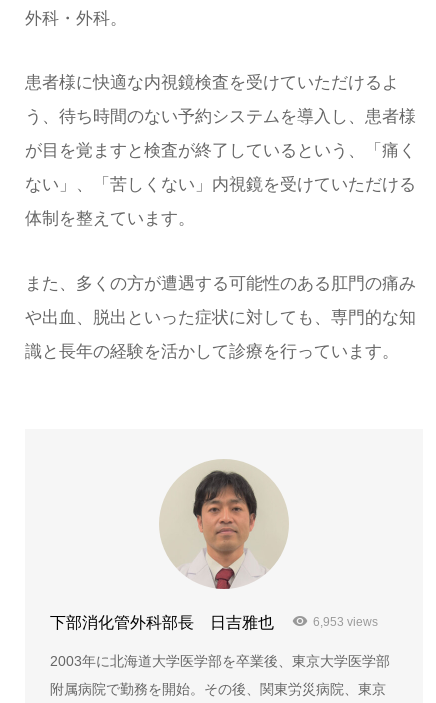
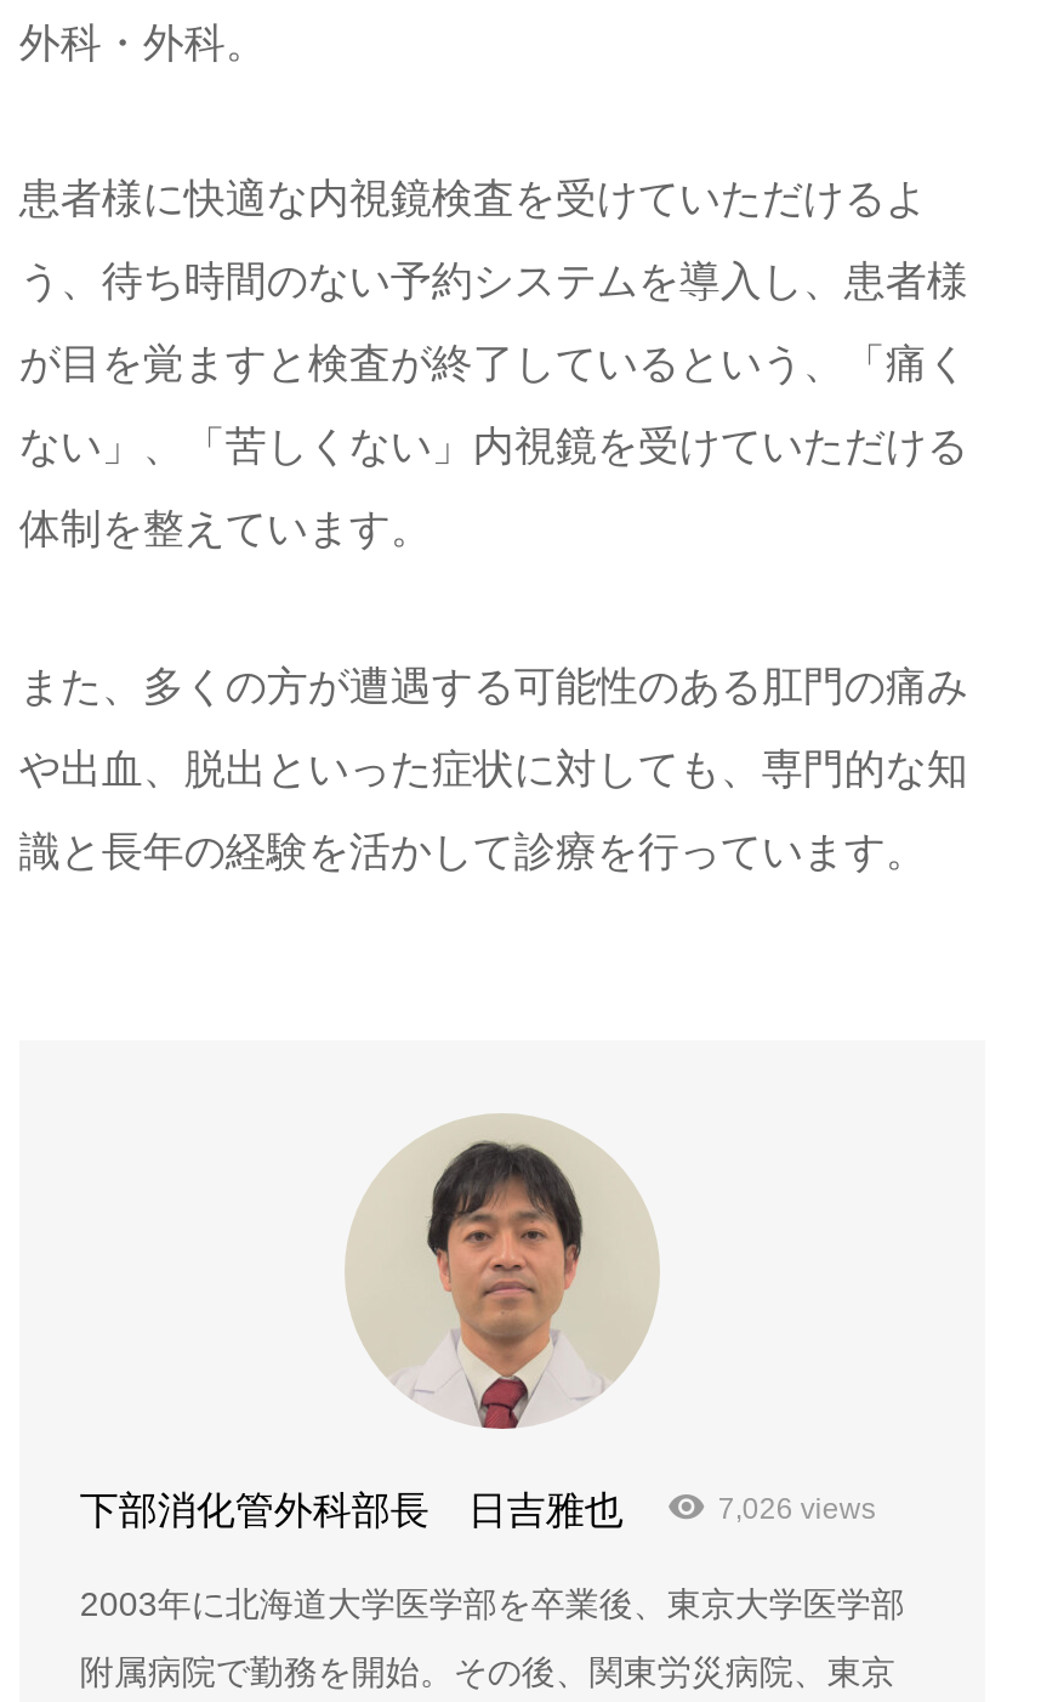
- 6,953 views
+ 7,026 views
